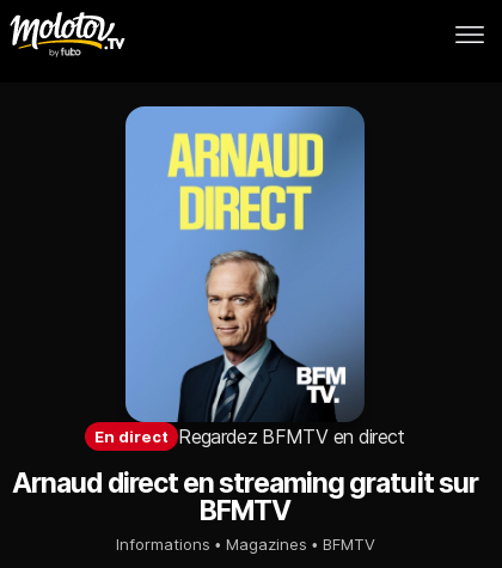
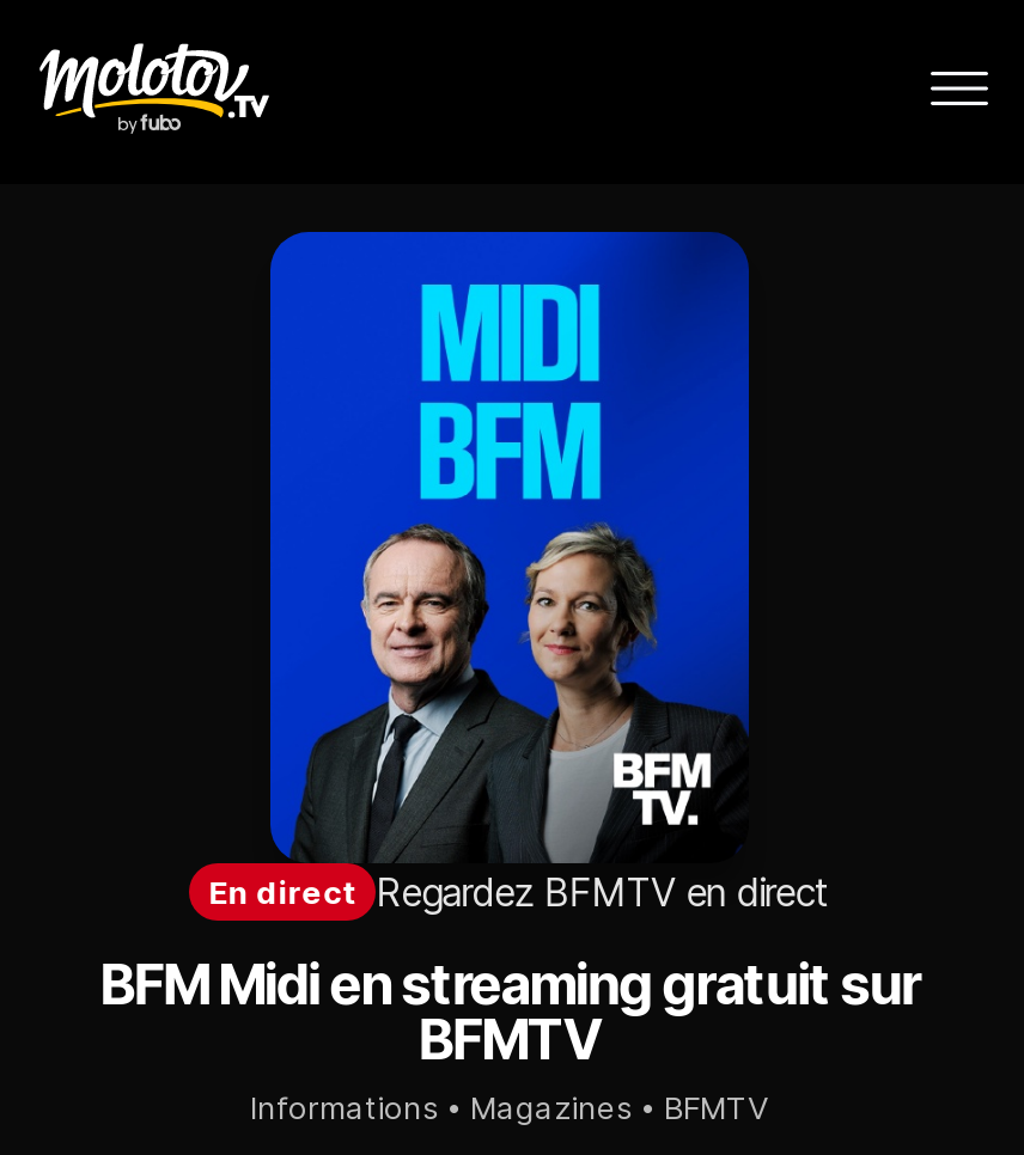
- [image]
- Arnaud direct en streaming gratuit sur
+ [image]
+ BFM Midi en streaming gratuit sur
